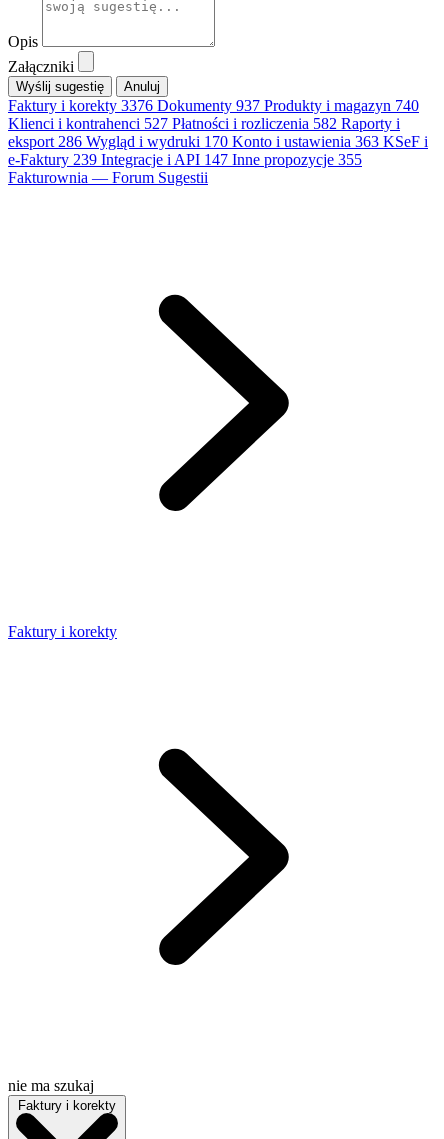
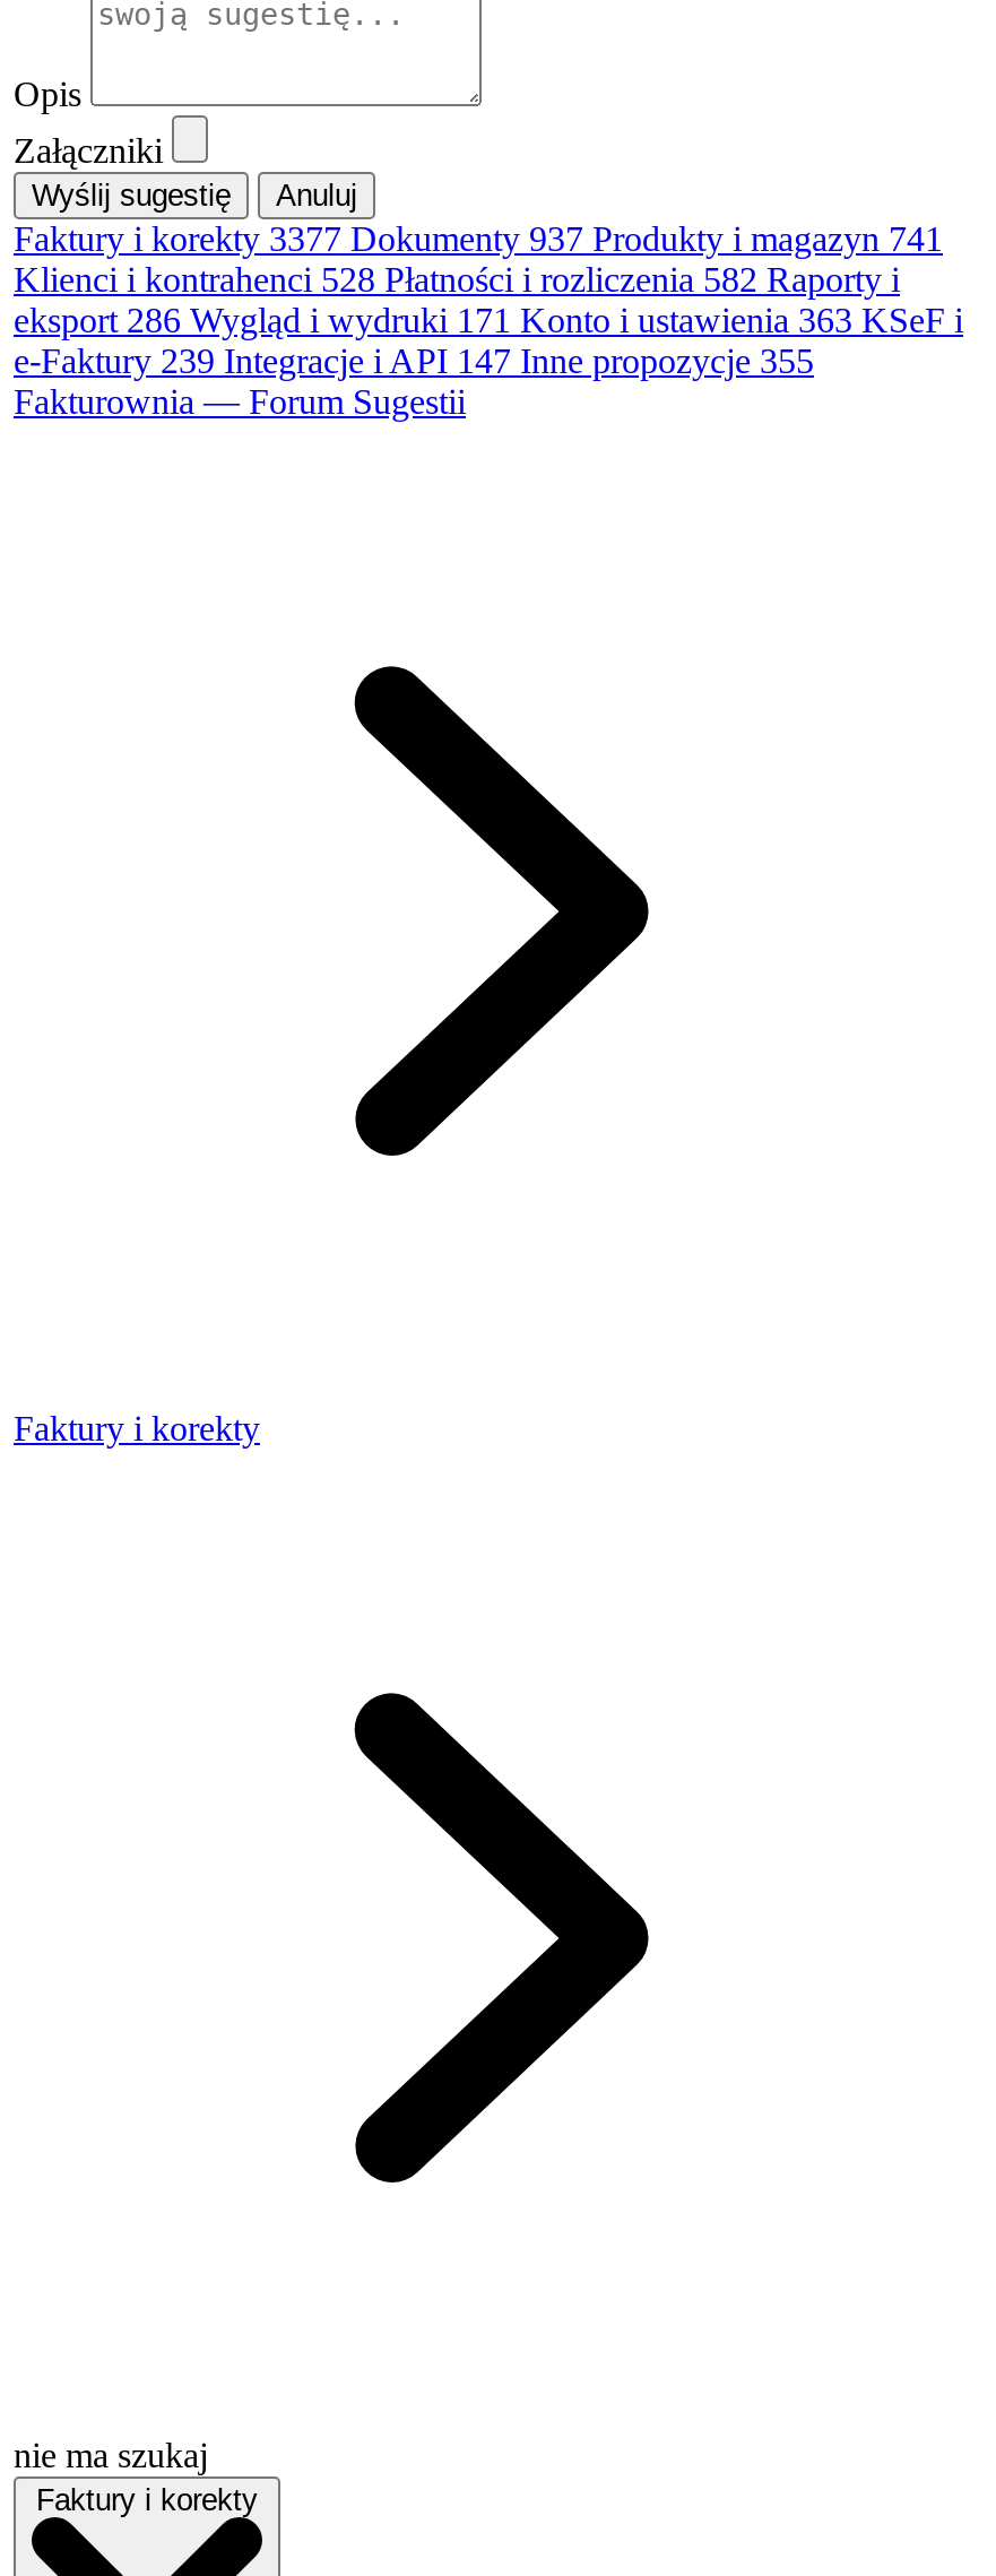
- Faktury i korekty3376 Dokumenty 937 Produkty i magazyn 740
+ Faktury i korekty3377 Dokumenty 937 Produkty i magazyn 741

- Klienci i kontrahenci 527 Płatności i rozliczenia 582 Raporty i
+ Klienci i kontrahenci 528 Płatności i rozliczenia 582 Raporty i

- eksport 286 Wygląd i wydruki 170 Konto i ustawienia 363 KSeF i
+ eksport 286 Wygląd i wydruki 171 Konto i ustawienia 363 KSeF i
